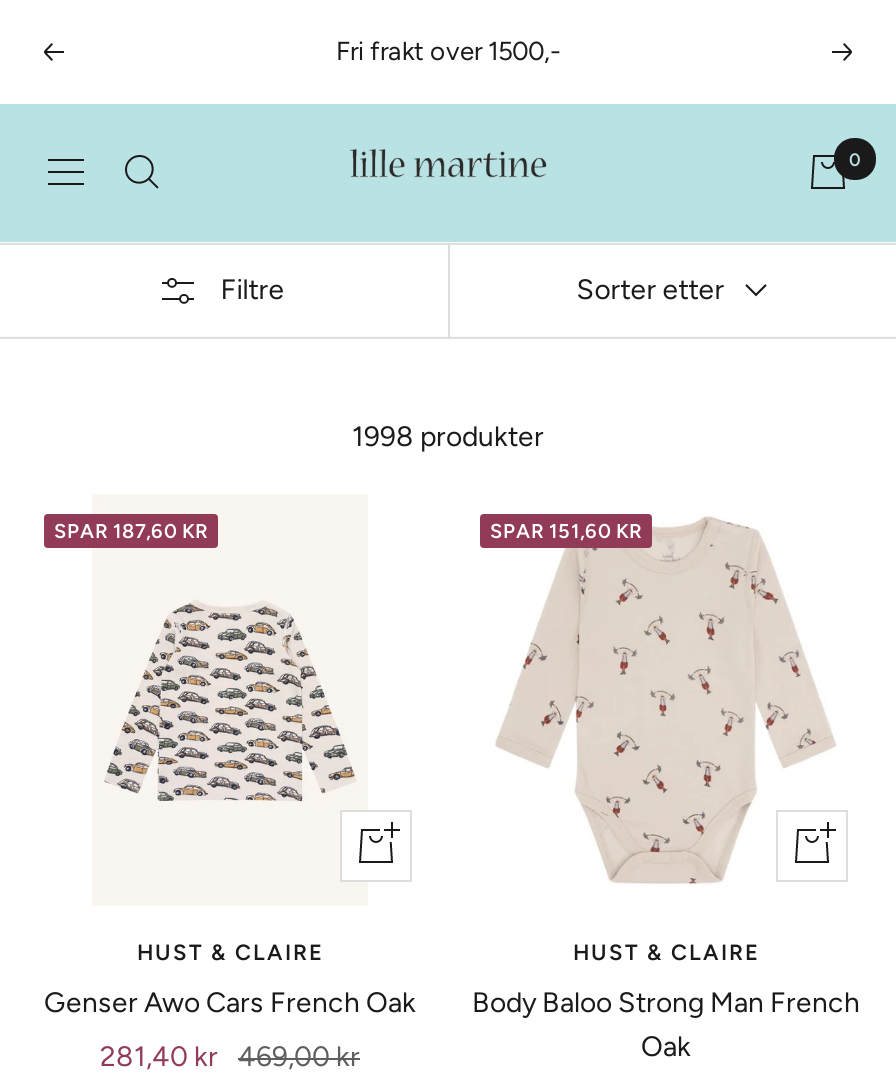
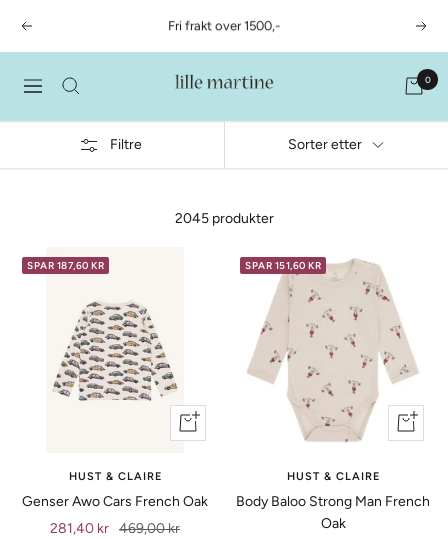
- 1998 produkter
+ 2045 produkter
